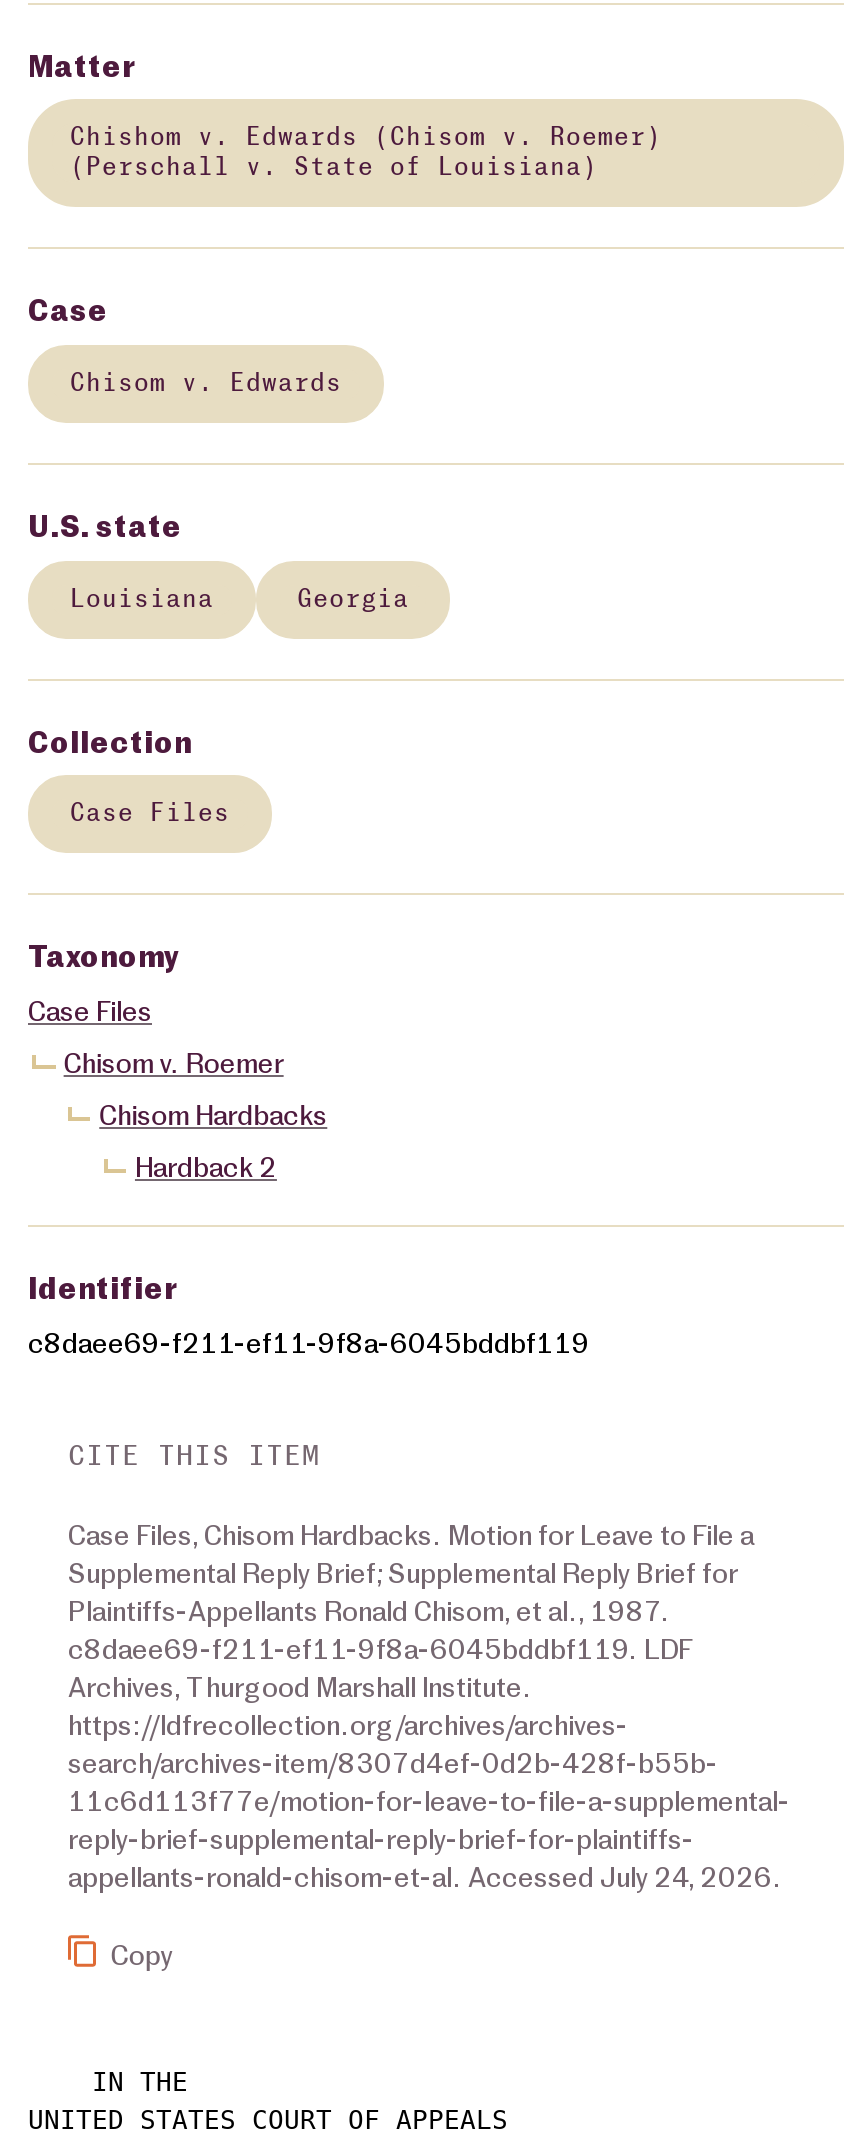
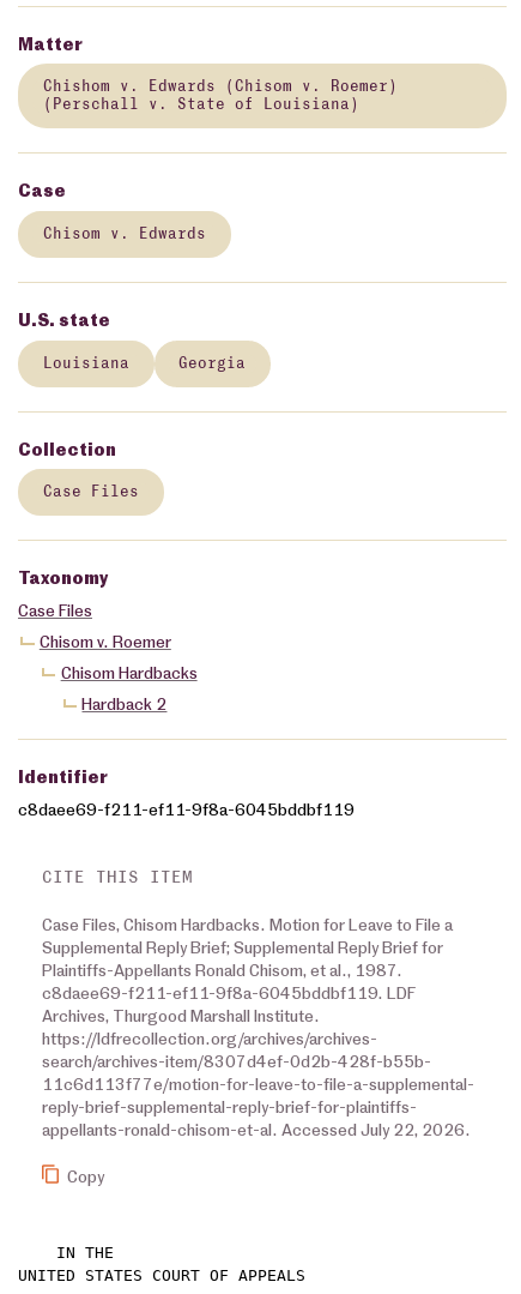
- appellants-ronald-chisom-et-al. Accessed July 24, 2026.
+ appellants-ronald-chisom-et-al. Accessed July 22, 2026.
